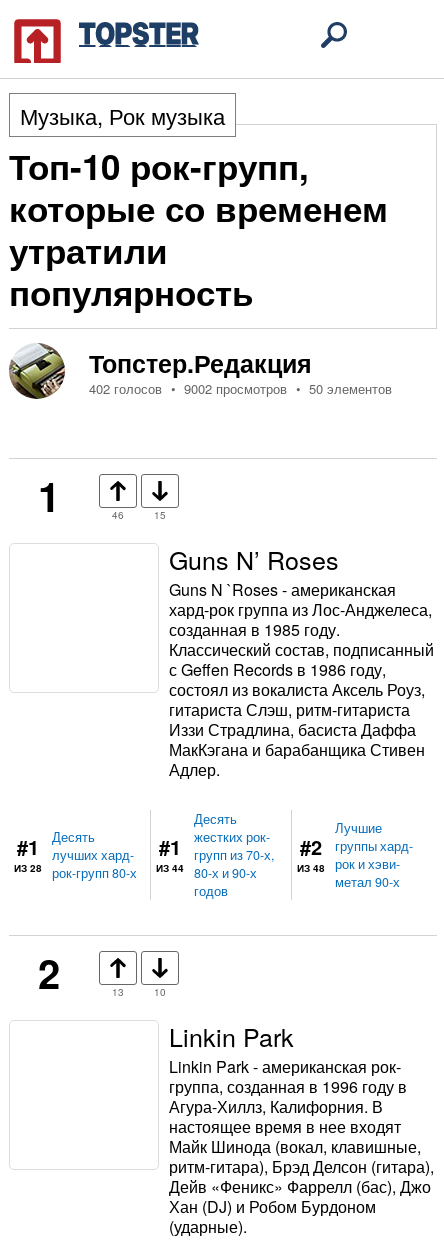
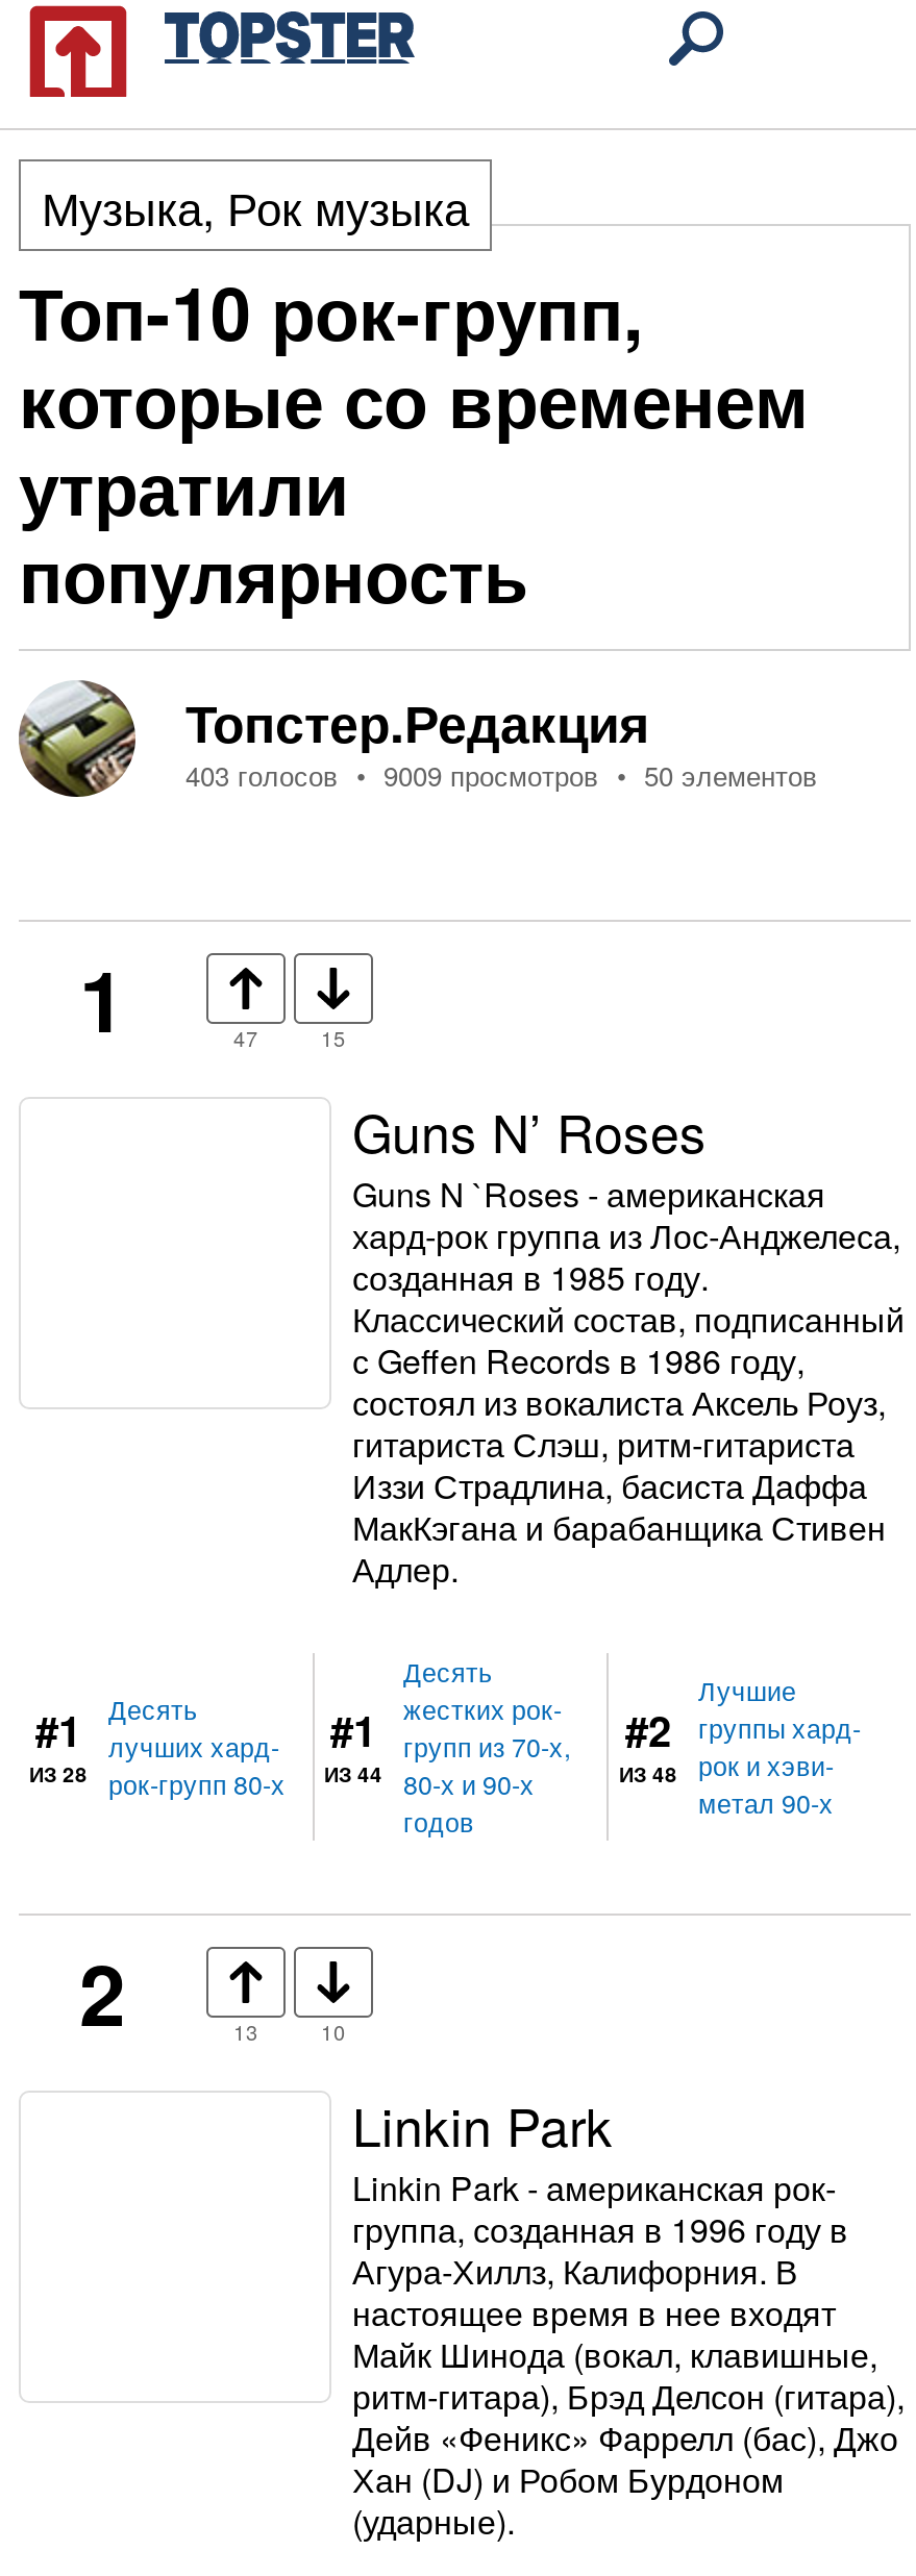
- 402 голосов
+ 403 голосов

- 9002 просмотров
+ 9009 просмотров

- 46
+ 47
